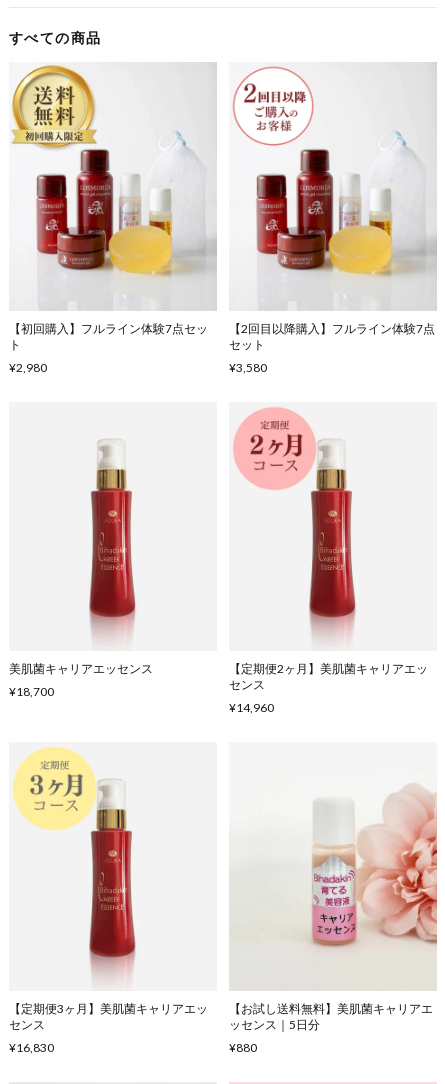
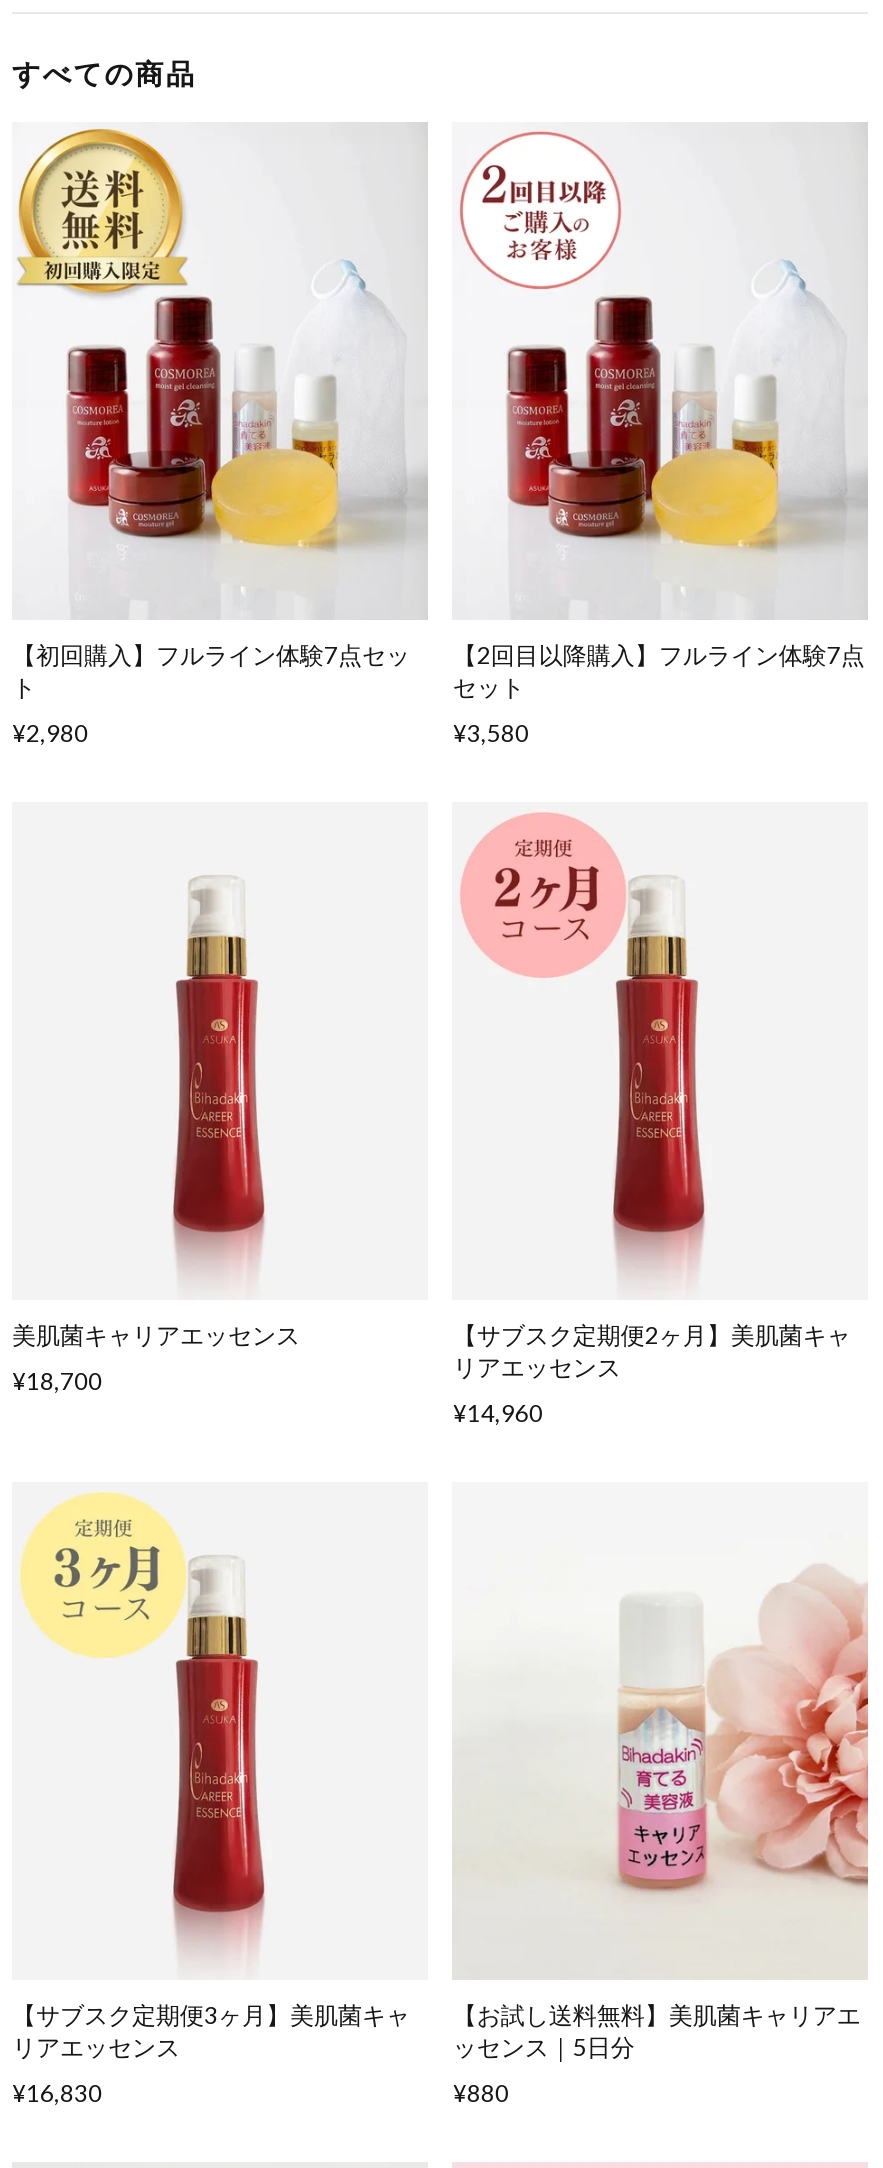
- 【定期便2ヶ月】美肌菌キャリアエッ
- センス
+ 【サブスク定期便2ヶ月】美肌菌キャ
+ リアエッセンス

- 【定期便3ヶ月】美肌菌キャリアエッ
- センス
+ 【サブスク定期便3ヶ月】美肌菌キャ
+ リアエッセンス
